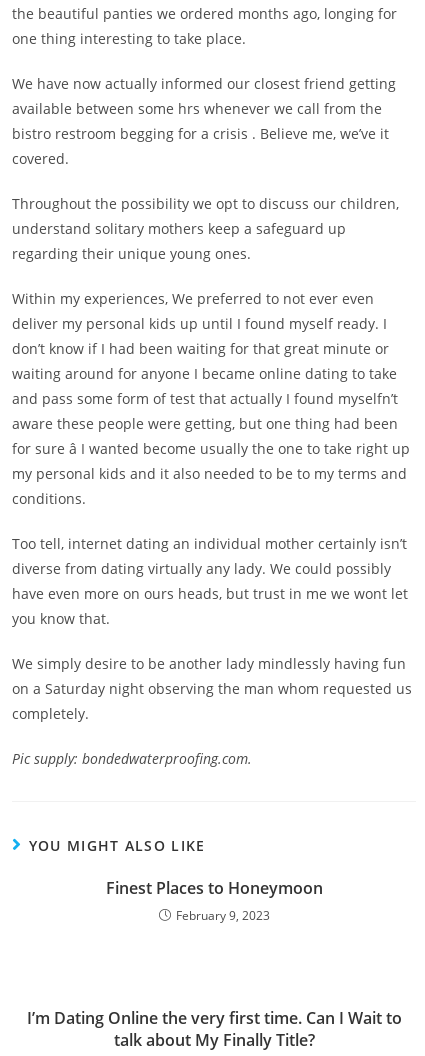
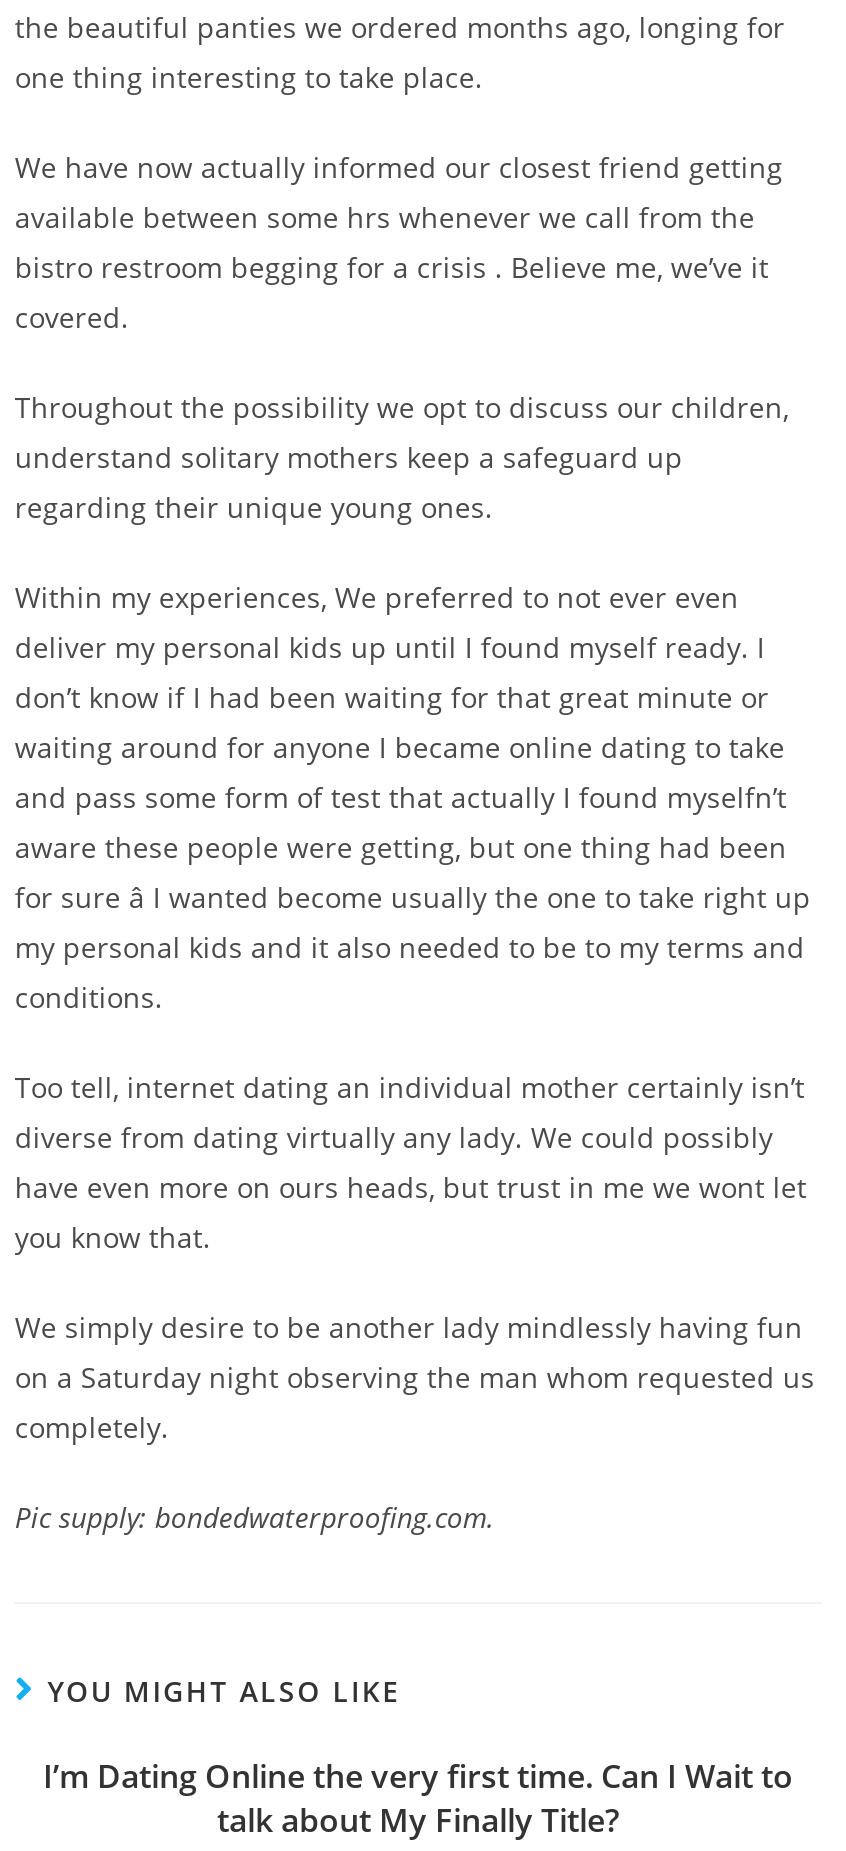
- Finest Places to Honeymoon
- February 9, 2023
